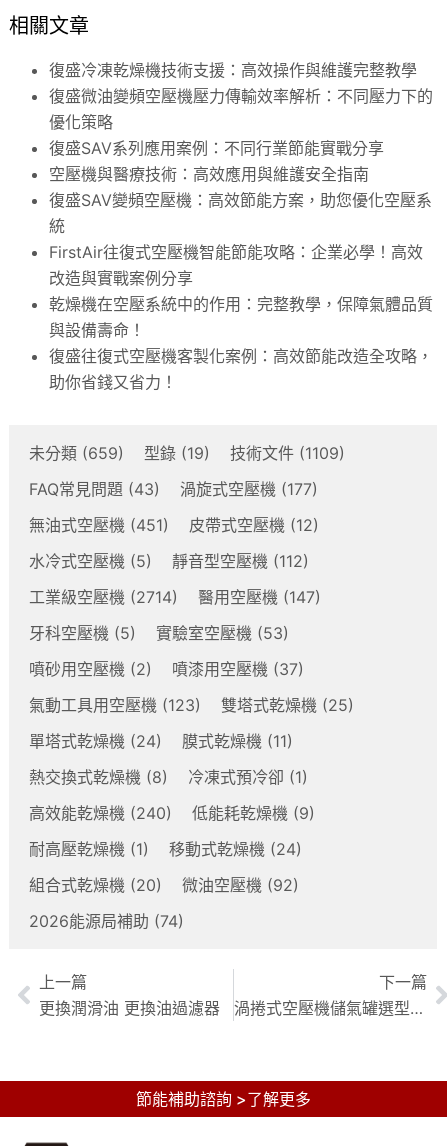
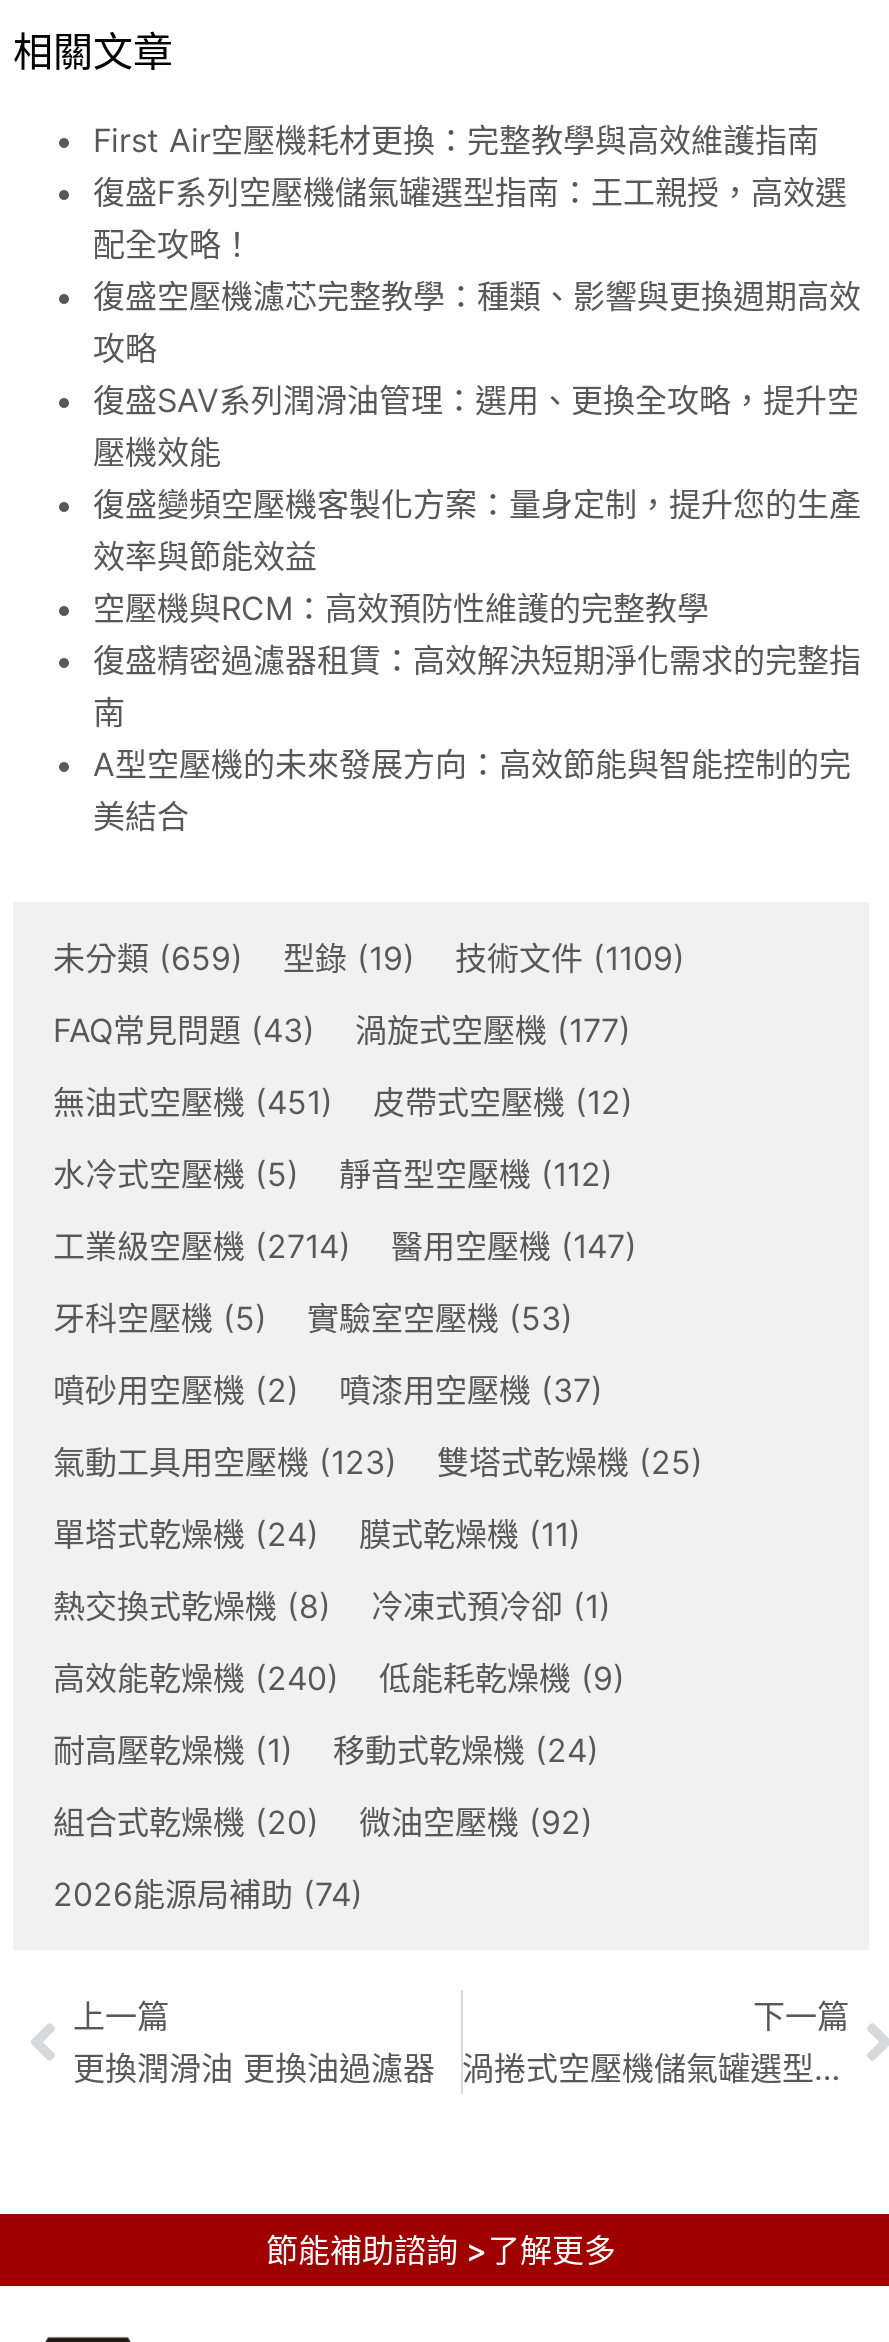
- 復盛冷凍乾燥機技術支援：高效操作與維護完整教學
- 復盛微油變頻空壓機壓力傳輸效率解析：不同壓力下的
- 優化策略
- 復盛SAV系列應用案例：不同行業節能實戰分享
- 空壓機與醫療技術：高效應用與維護安全指南
- 復盛SAV變頻空壓機：高效節能方案，助您優化空壓系
- 統
- FirstAir往復式空壓機智能節能攻略：企業必學！高效
- 改造與實戰案例分享
- 乾燥機在空壓系統中的作用：完整教學，保障氣體品質
- 與設備壽命！
- 復盛往復式空壓機客製化案例：高效節能改造全攻略，
- 助你省錢又省力！
+ First Air空壓機耗材更換：完整教學與高效維護指南
+ 復盛F系列空壓機儲氣罐選型指南：王工親授，高效選
+ 配全攻略！
+ 復盛空壓機濾芯完整教學：種類、影響與更換週期高效
+ 攻略
+ 復盛SAV系列潤滑油管理：選用、更換全攻略，提升空
+ 壓機效能
+ 復盛變頻空壓機客製化方案：量身定制，提升您的生產
+ 效率與節能效益
+ 空壓機與RCM：高效預防性維護的完整教學
+ 復盛精密過濾器租賃：高效解決短期淨化需求的完整指
+ 南
+ A型空壓機的未來發展方向：高效節能與智能控制的完
+ 美結合
